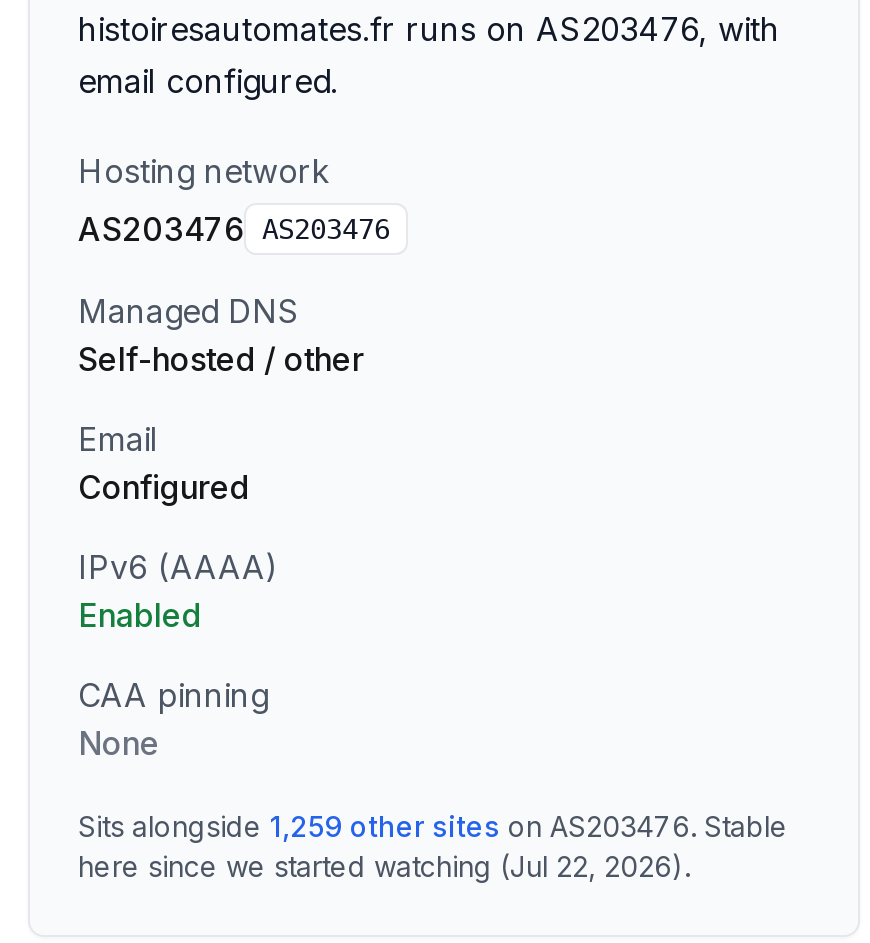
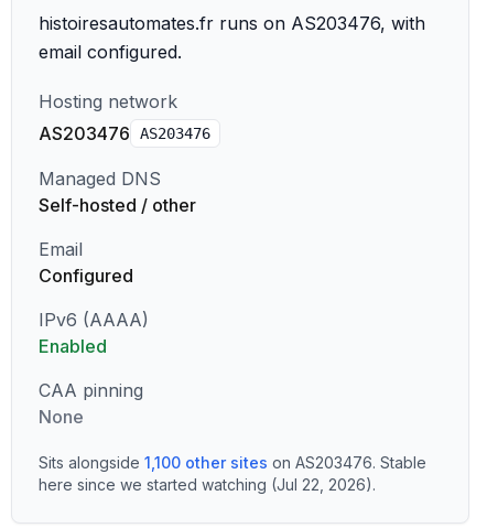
- Sits alongside 1,259 other sites on AS203476. Stable
+ Sits alongside 1,100 other sites on AS203476. Stable
